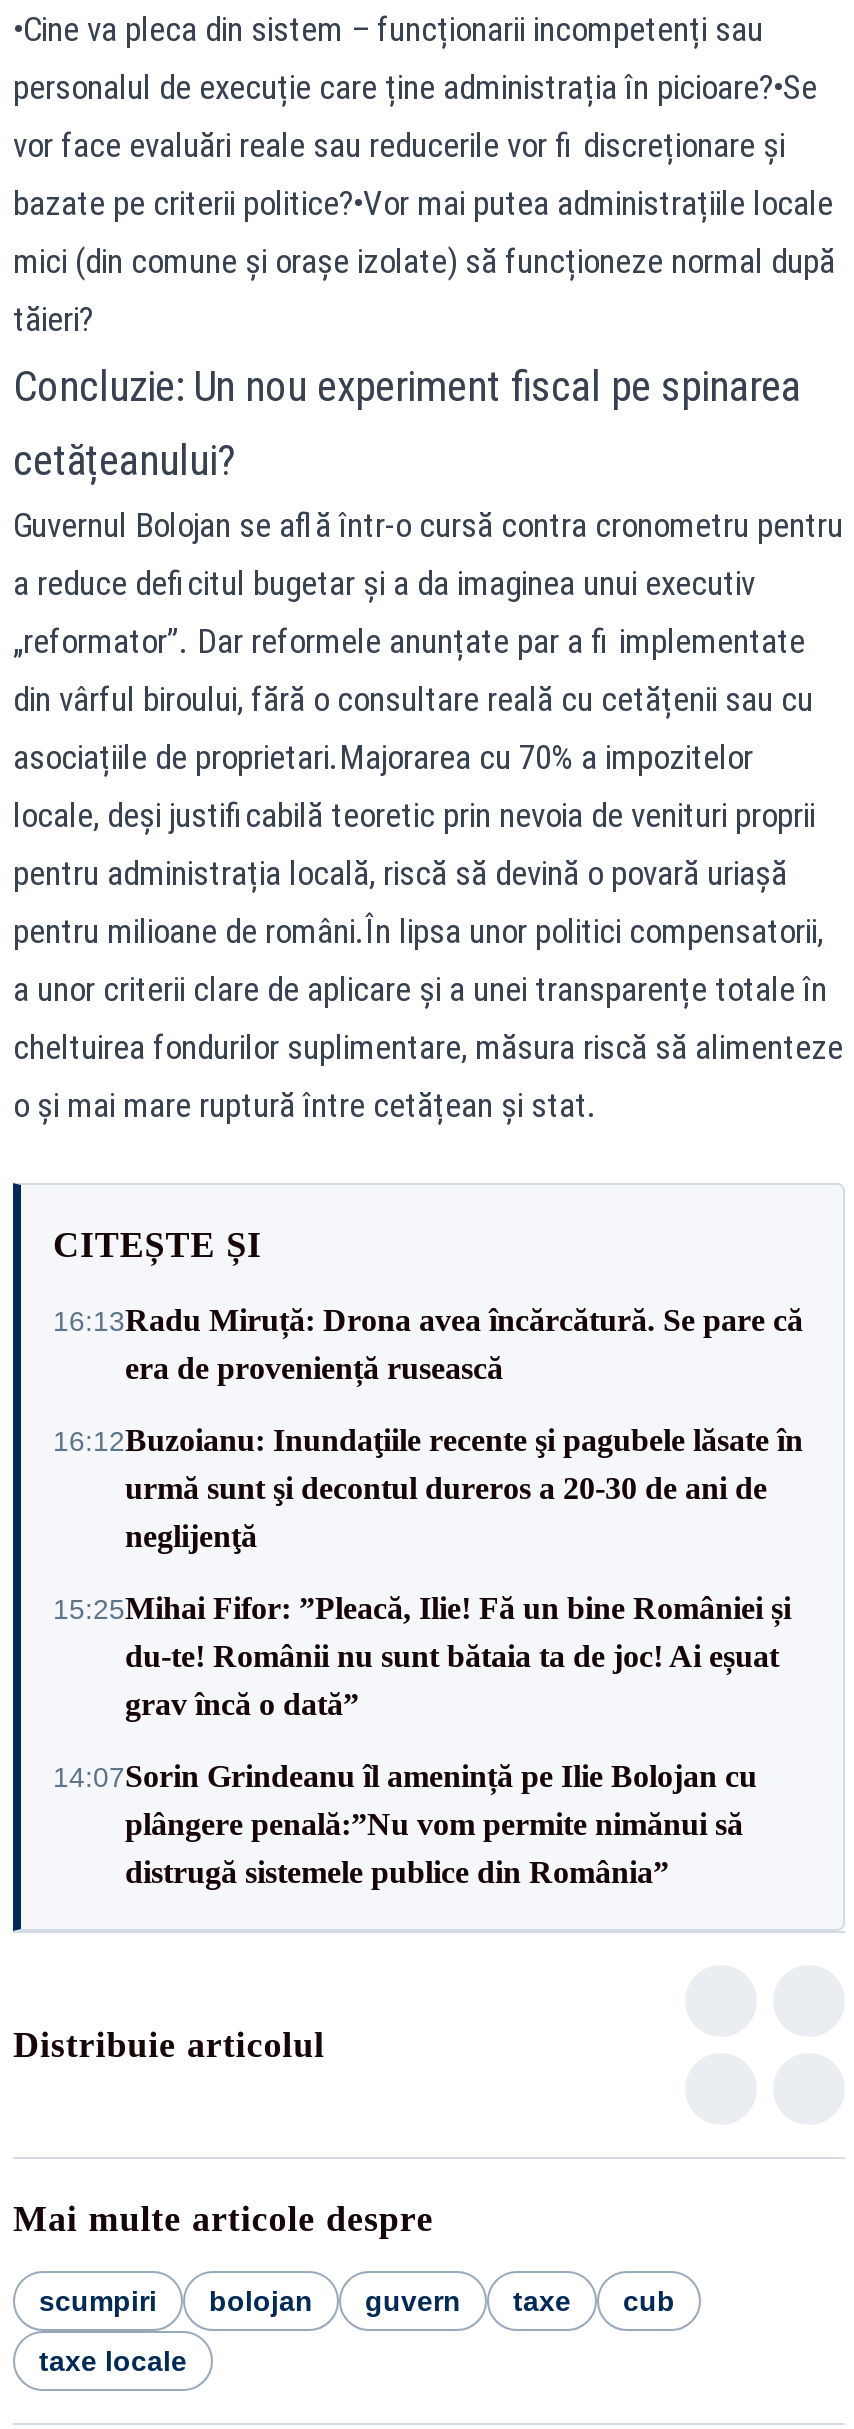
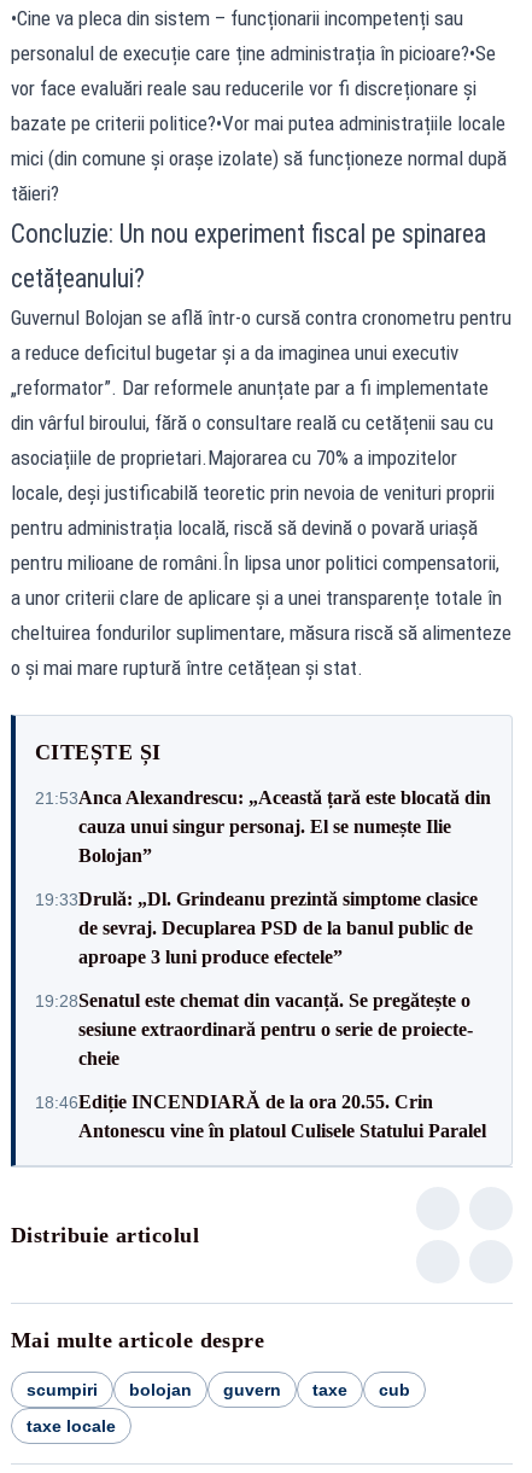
- 16:13Radu Miruță: Drona avea încărcătură. Se pare că
- era de proveniență rusească
+ 21:53Anca Alexandrescu: „Această țară este blocată din
+ cauza unui singur personaj. El se numește Ilie
+ Bolojan”

- 16:12Buzoianu: Inundaţiile recente şi pagubele lăsate în
- urmă sunt şi decontul dureros a 20-30 de ani de
- neglijenţă
+ 19:33Drulă: „Dl. Grindeanu prezintă simptome clasice
+ de sevraj. Decuplarea PSD de la banul public de
+ aproape 3 luni produce efectele”

- 15:25Mihai Fifor: ”Pleacă, Ilie! Fă un bine României și
- du-te! Românii nu sunt bătaia ta de joc! Ai eșuat
- grav încă o dată”
+ 19:28Senatul este chemat din vacanță. Se pregătește o
+ sesiune extraordinară pentru o serie de proiecte-
+ cheie

- 14:07Sorin Grindeanu îl amenință pe Ilie Bolojan cu
- plângere penală:”Nu vom permite nimănui să
- distrugă sistemele publice din România”
+ 18:46Ediție INCENDIARĂ de la ora 20.55. Crin
+ Antonescu vine în platoul Culisele Statului Paralel
